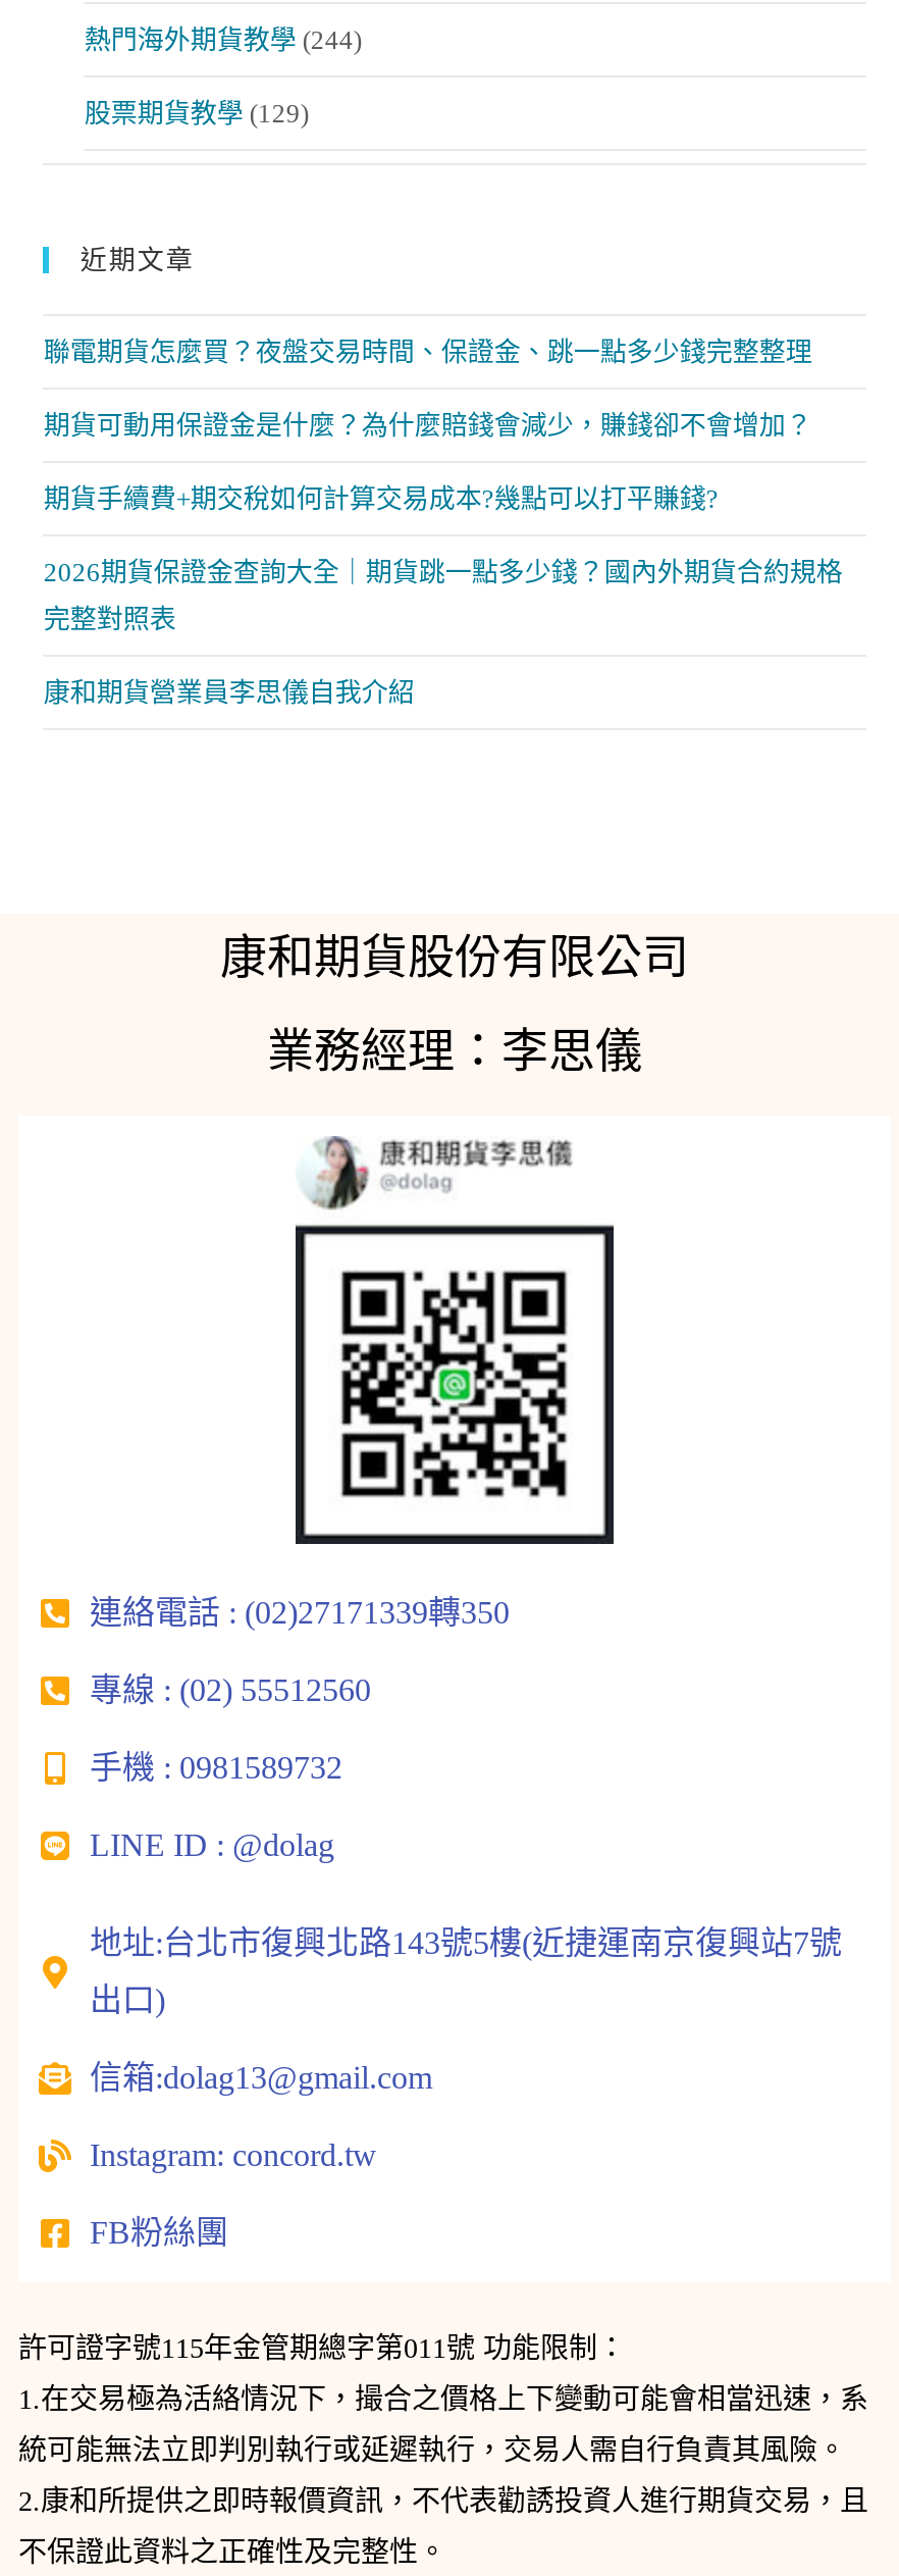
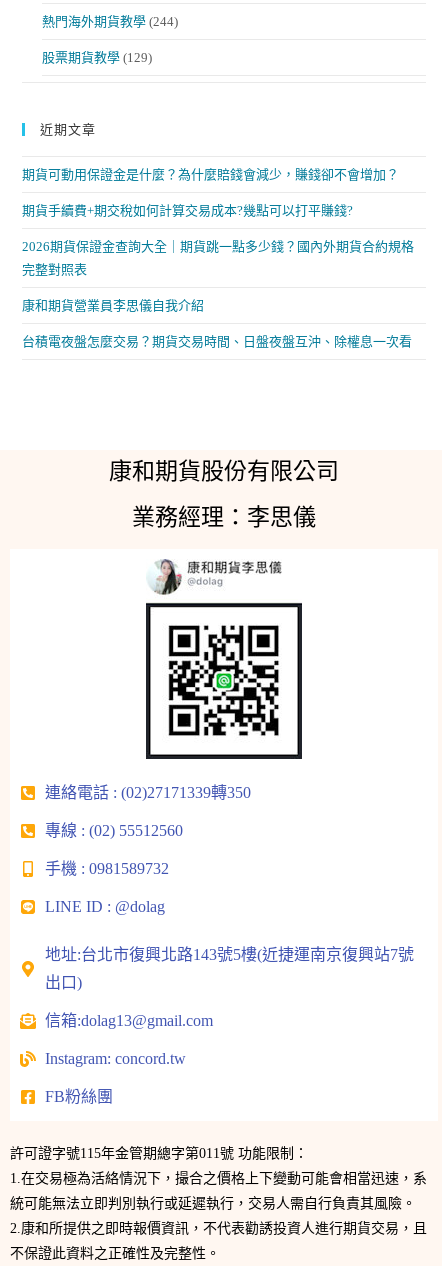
- 聯電期貨怎麼買？夜盤交易時間、保證金、跳一點多少錢完整整理

moved up: 期貨可動用保證金是什麼？為什麼賠錢會減少，賺錢卻不會增加？ | 期貨手續費+期交稅如何計算交易成本?幾點可以打平賺錢? | 2026期貨保證金查詢大全｜期貨跳一點多少錢？國內外期貨合約規格 | 完整對照表 | 康和期貨營業員李思儀自我介紹

+ 台積電夜盤怎麼交易？期貨交易時間、日盤夜盤互沖、除權息一次看
